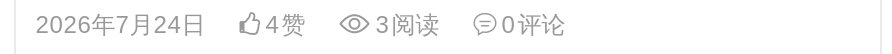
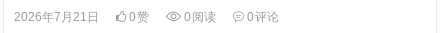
- 2026年7月24日
- 4赞
- 3阅读
+ 2026年7月21日
+ 0赞
+ 0阅读
